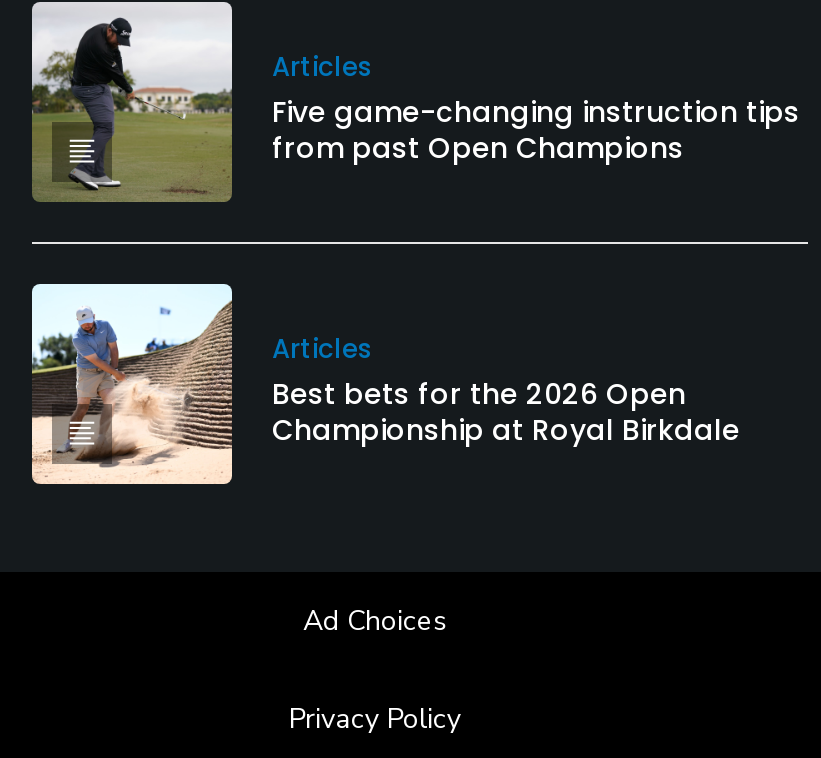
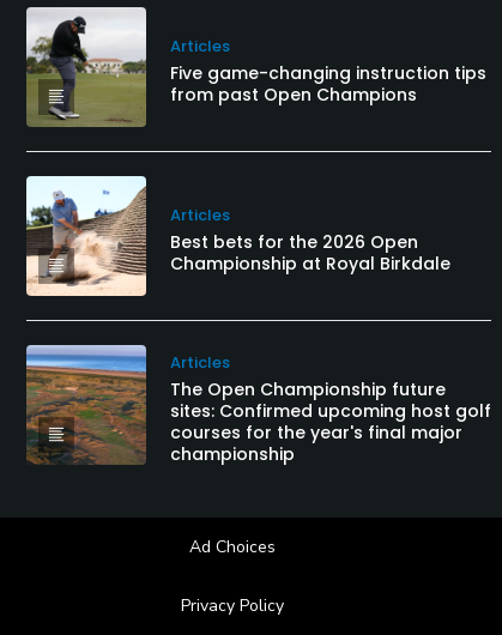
+ [image]
+ Articles
+ The Open Championship future
+ sites: Confirmed upcoming host golf
+ courses for the year's final major
+ championship
